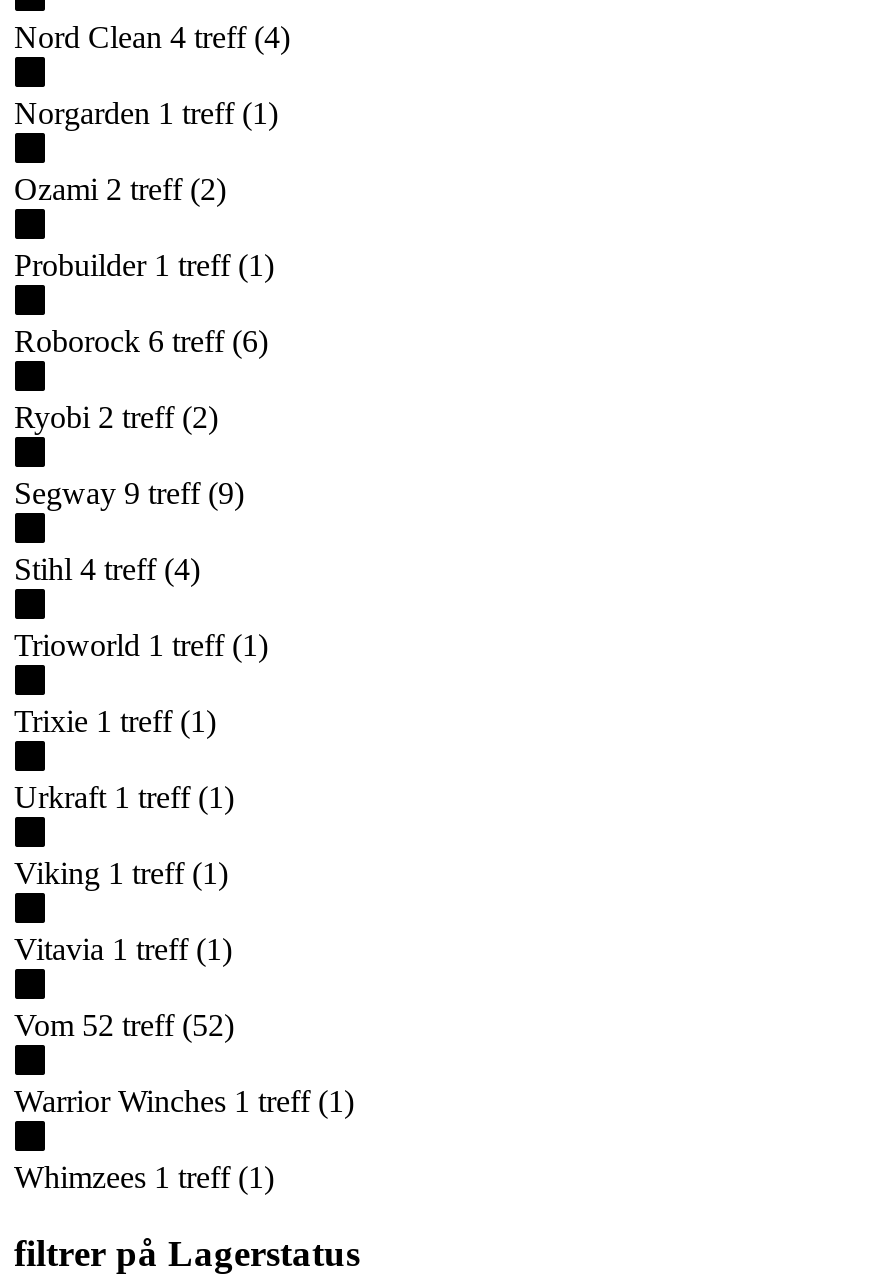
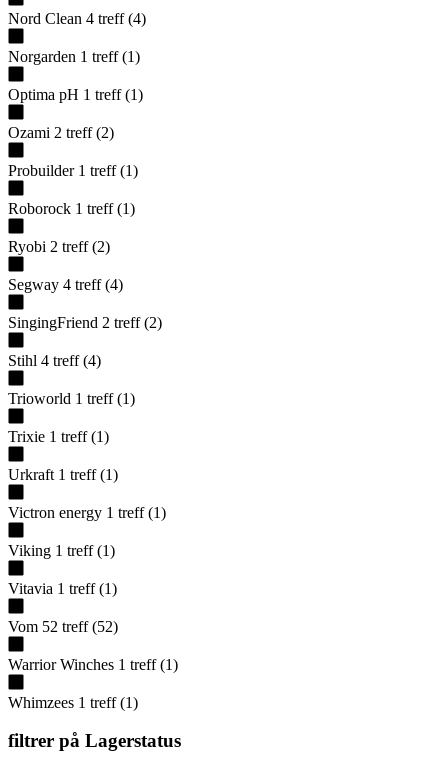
+ Optima pH 1 treff (1)

- Roborock 6 treff (6)
+ Roborock 1 treff (1)

- Segway 9 treff (9)
+ Segway 4 treff (4)
+ SingingFriend 2 treff (2)

+ Victron energy 1 treff (1)
